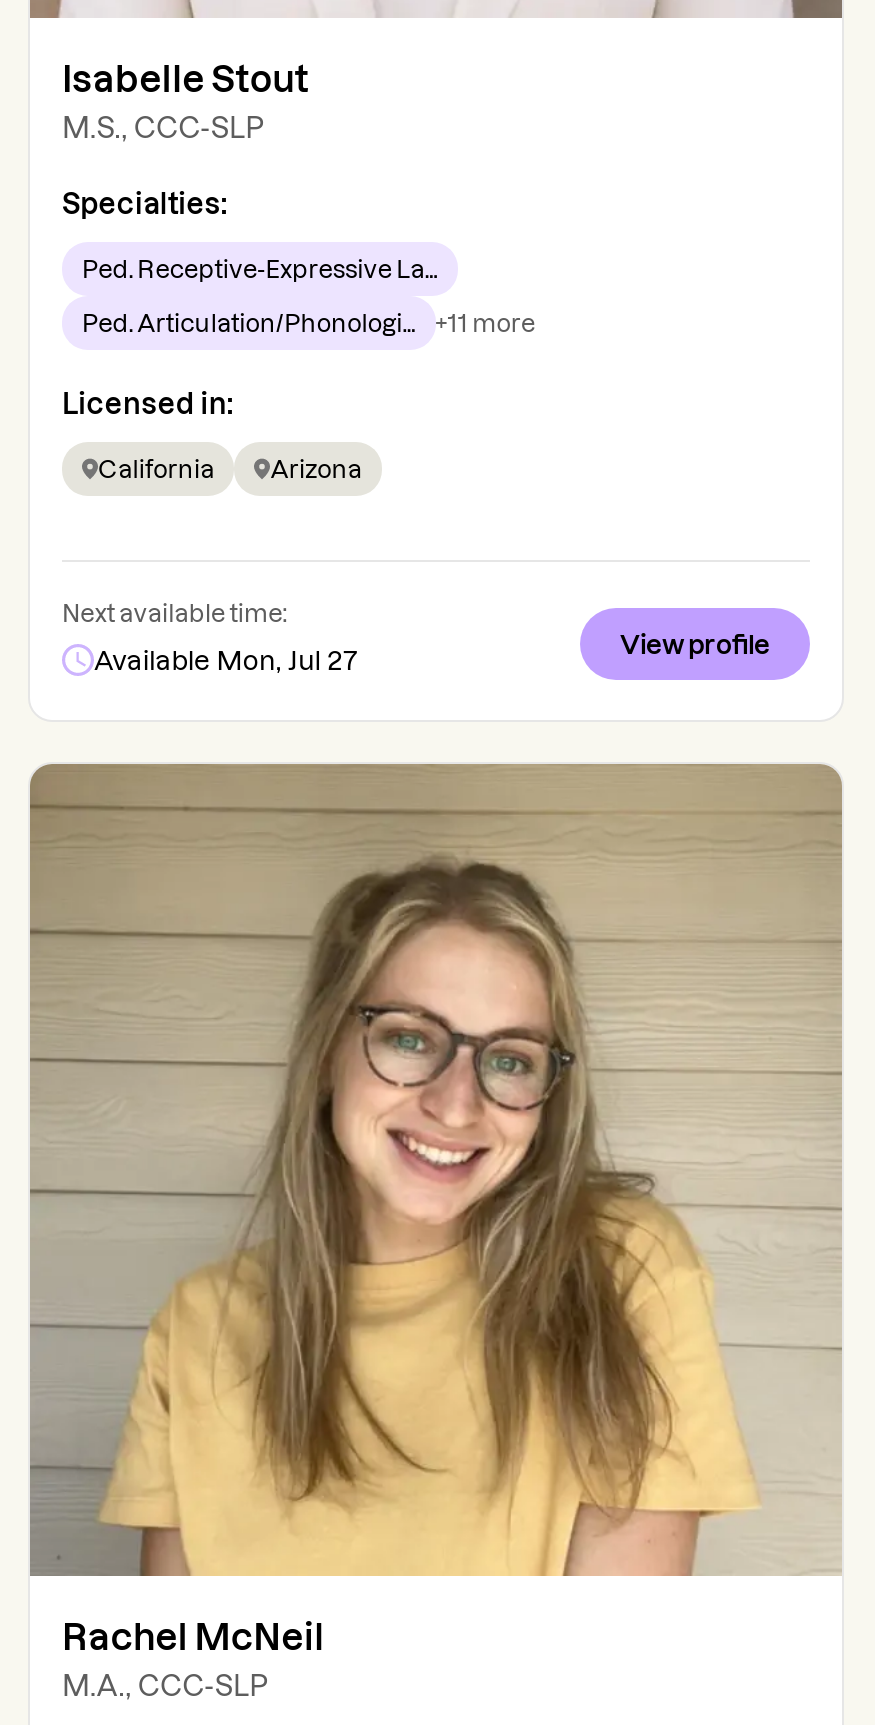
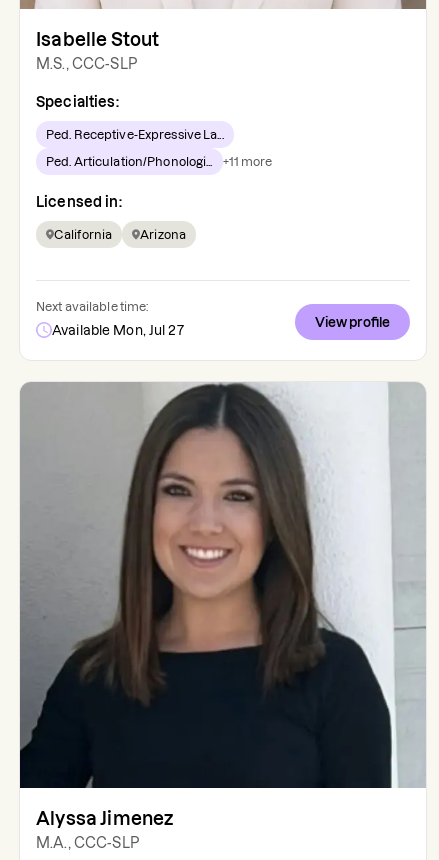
- [image]
- Rachel McNeil
+ [image]
+ Alyssa Jimenez
